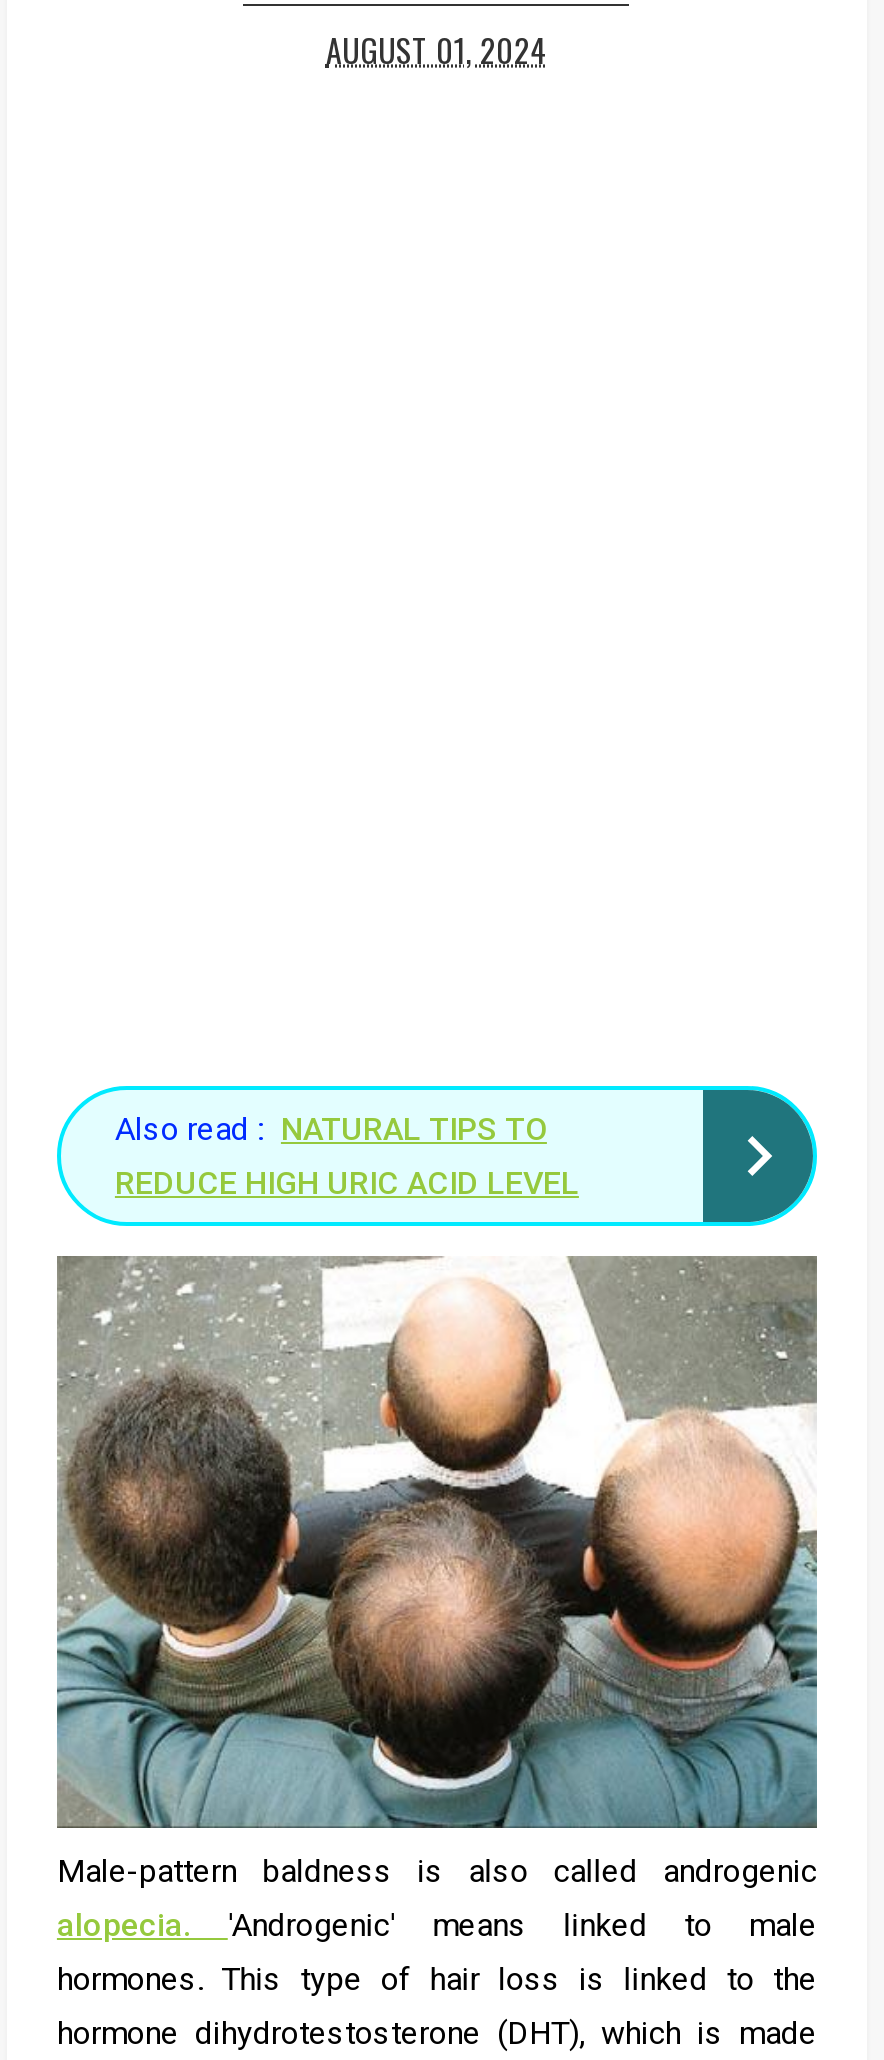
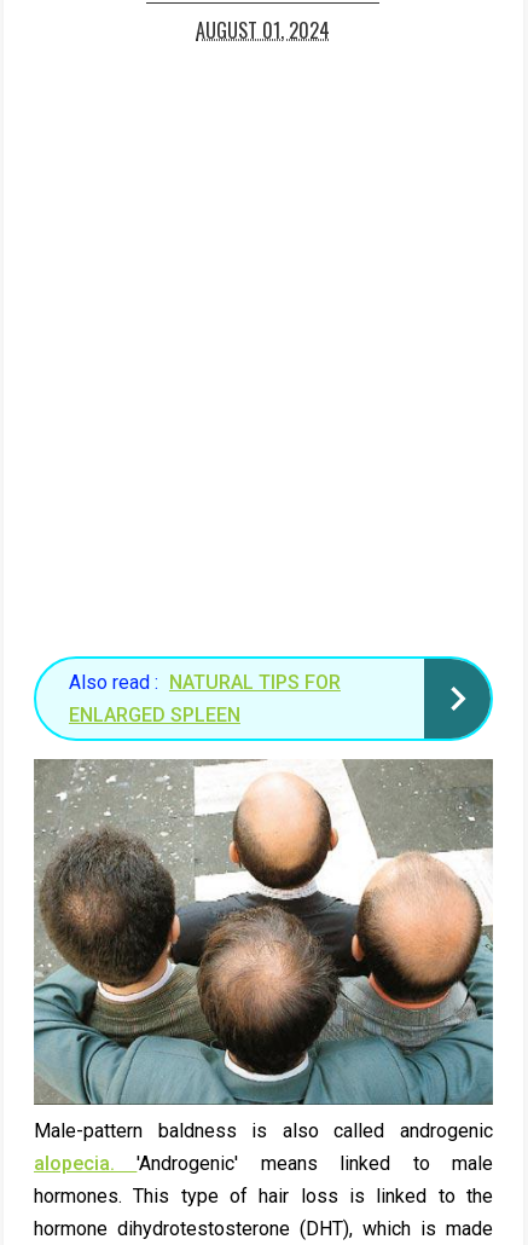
- Also read : NATURAL TIPS TO
- REDUCE HIGH URIC ACID LEVEL
+ Also read : NATURAL TIPS FOR
+ ENLARGED SPLEEN
